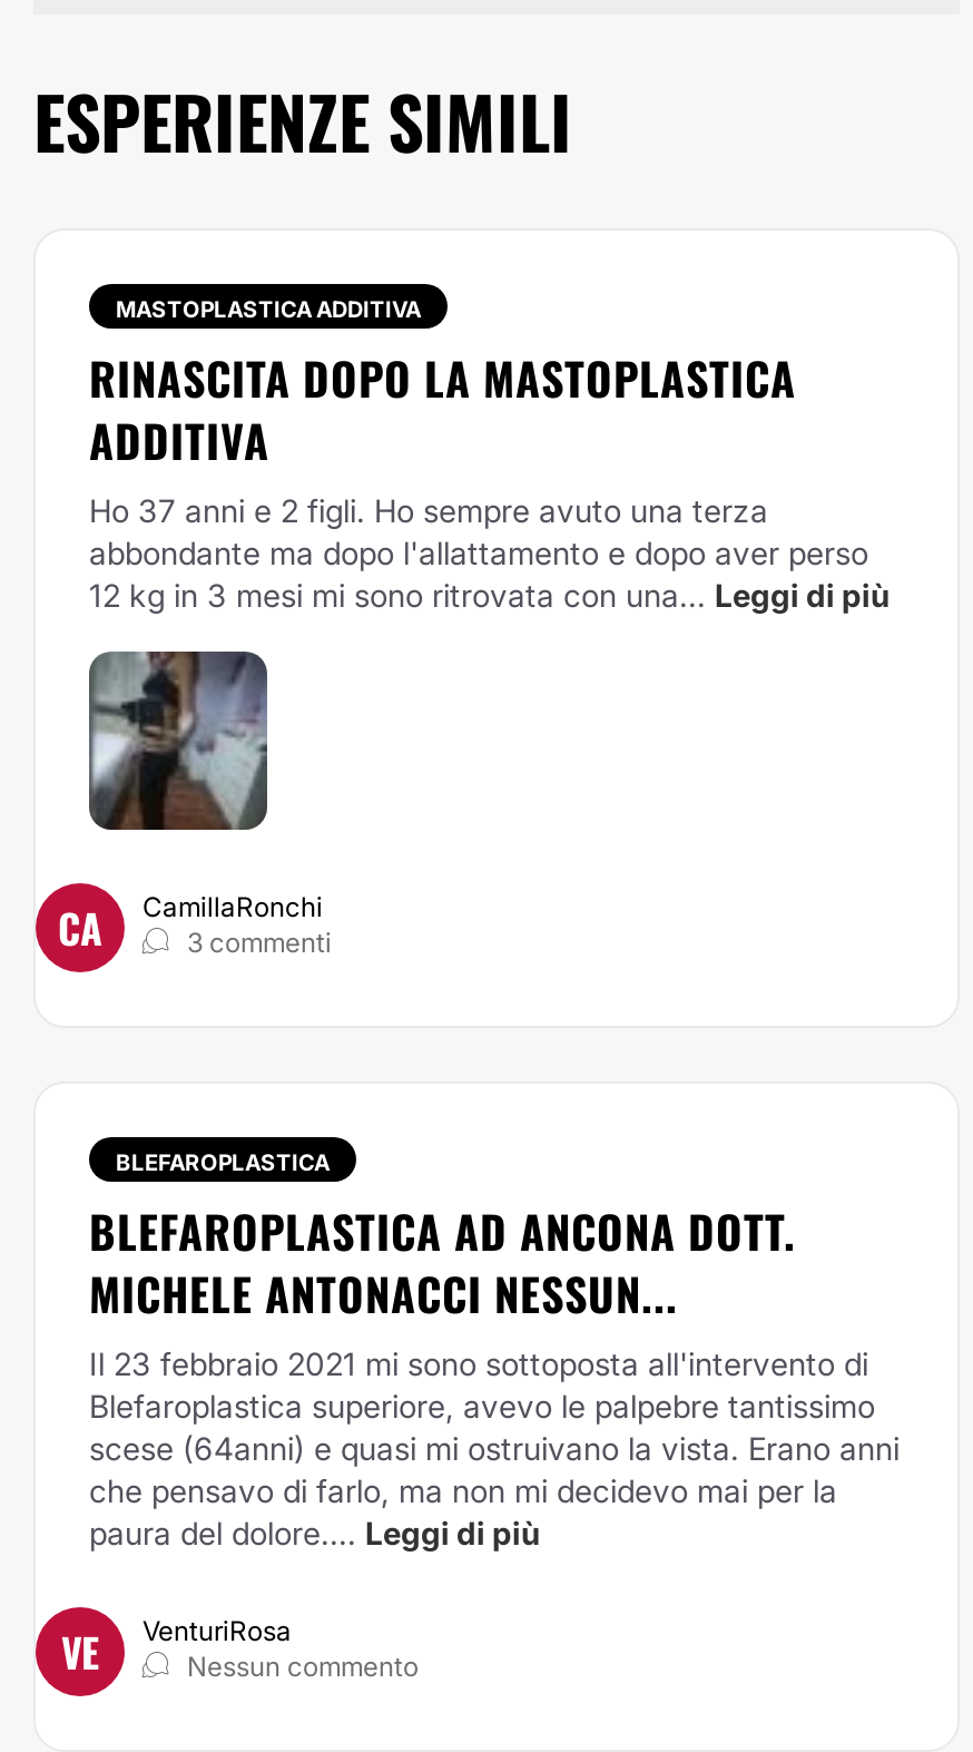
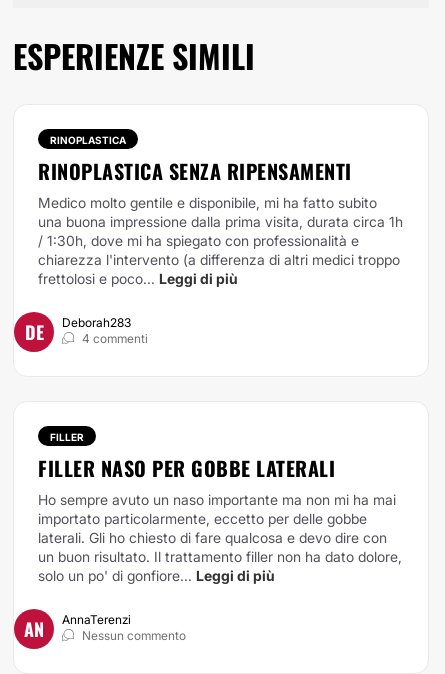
- MASTOPLASTICA ADDITIVA
- RINASCITA DOPO LA MASTOPLASTICA
- ADDITIVA
- Ho 37 anni e 2 figli. Ho sempre avuto una terza
- abbondante ma dopo l'allattamento e dopo aver perso
- 12 kg in 3 mesi mi sono ritrovata con una... Leggi di più
+ RINOPLASTICA
+ RINOPLASTICA SENZA RIPENSAMENTI
+ Medico molto gentile e disponibile, mi ha fatto subito
+ una buona impressione dalla prima visita, durata circa 1h
+ / 1:30h, dove mi ha spiegato con professionalità e
+ chiarezza l'intervento (a differenza di altri medici troppo
+ frettolosi e poco... Leggi di più

- CA
- CamillaRonchi
- 3 commenti
+ DE
+ Deborah283
+ 4 commenti

- BLEFAROPLASTICA
- BLEFAROPLASTICA AD ANCONA DOTT.
- MICHELE ANTONACCI NESSUN...
- Il 23 febbraio 2021 mi sono sottoposta all'intervento di
- Blefaroplastica superiore, avevo le palpebre tantissimo
- scese (64anni) e quasi mi ostruivano la vista. Erano anni
- che pensavo di farlo, ma non mi decidevo mai per la
- paura del dolore.... Leggi di più
+ FILLER
+ FILLER NASO PER GOBBE LATERALI
+ Ho sempre avuto un naso importante ma non mi ha mai
+ importato particolarmente, eccetto per delle gobbe
+ laterali. Gli ho chiesto di fare qualcosa e devo dire con
+ un buon risultato. Il trattamento filler non ha dato dolore,
+ solo un po' di gonfiore... Leggi di più

- VE
- VenturiRosa
+ AN
+ AnnaTerenzi
